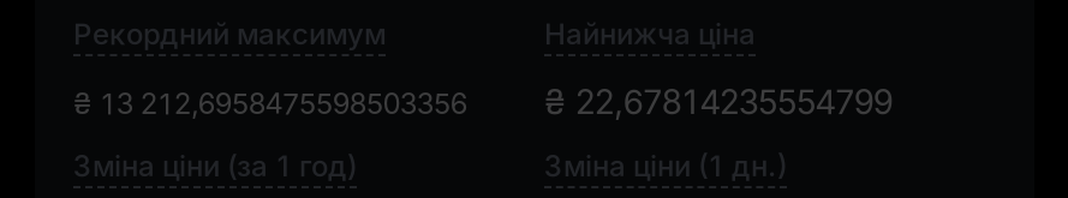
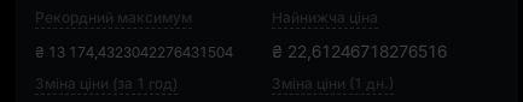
- ₴ 13 212,6958475598503356
+ ₴ 13 174,4323042276431504

- ₴ 22,67814235554799
+ ₴ 22,61246718276516
